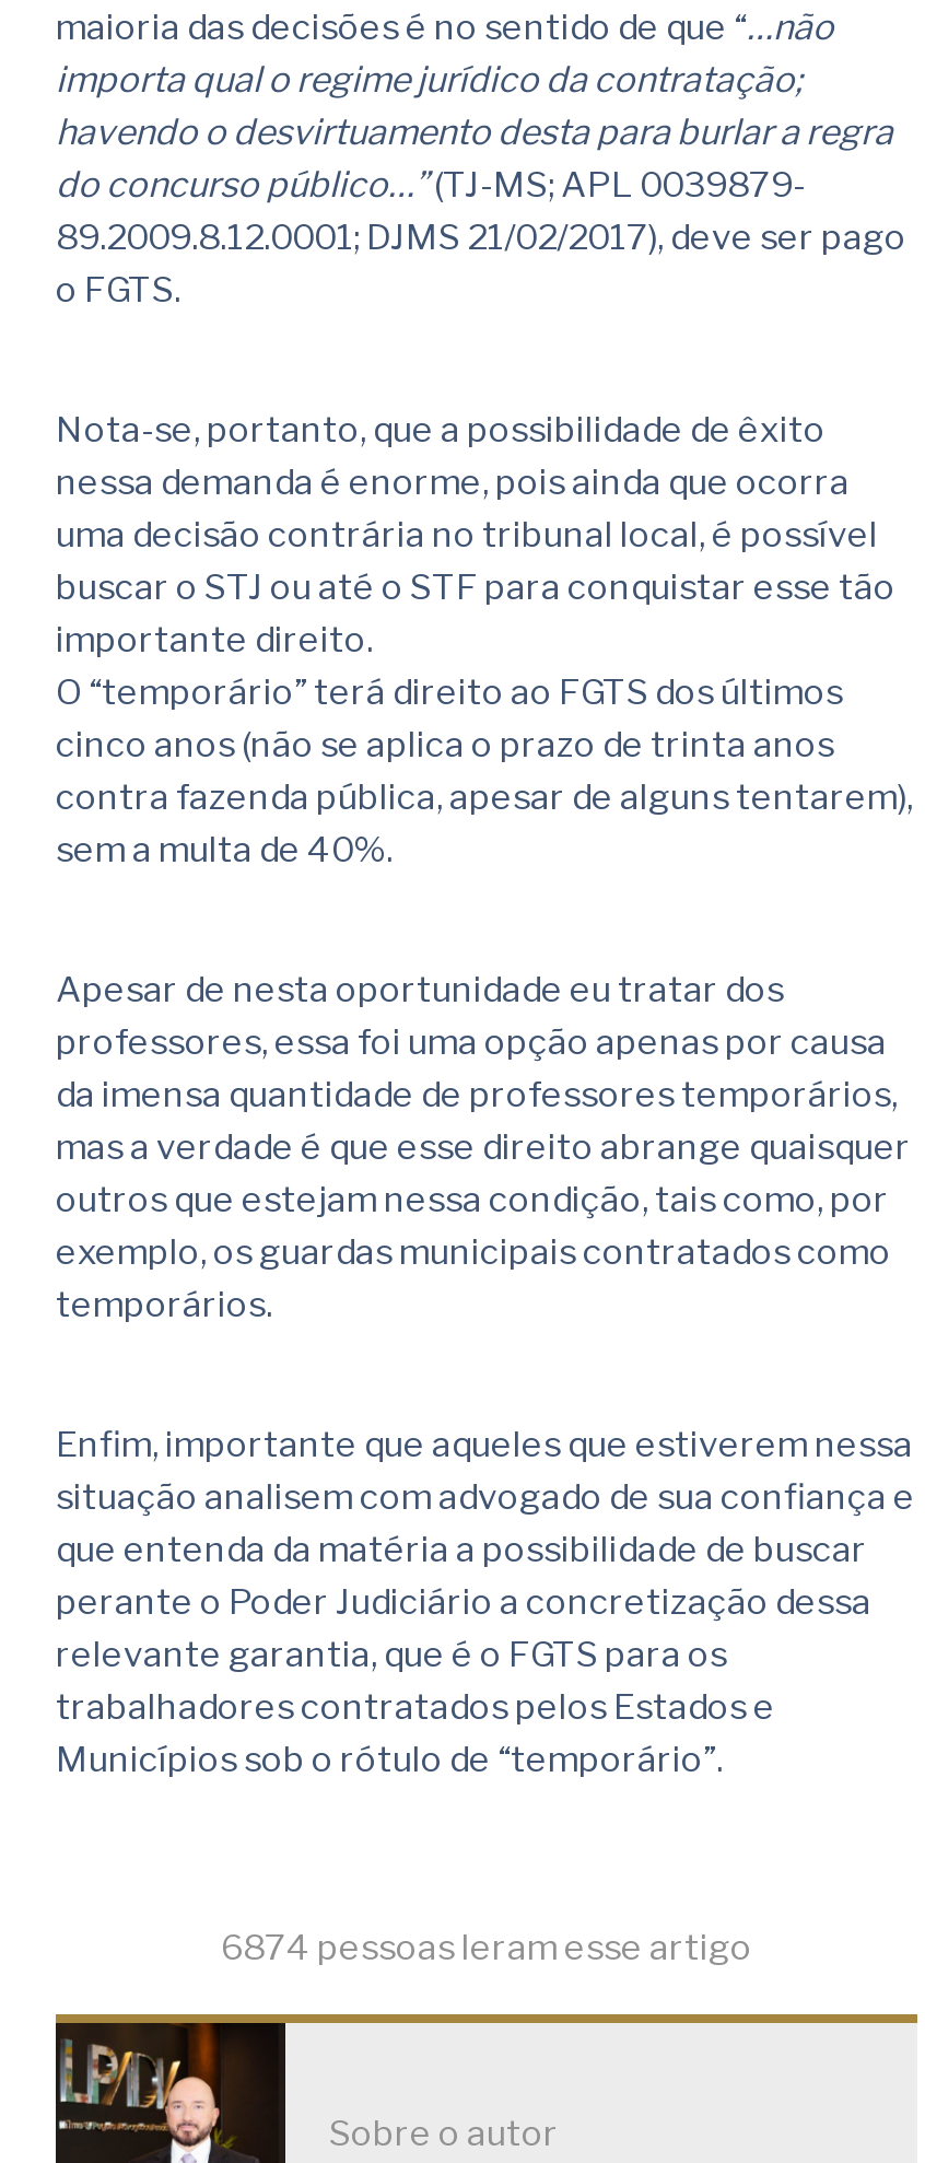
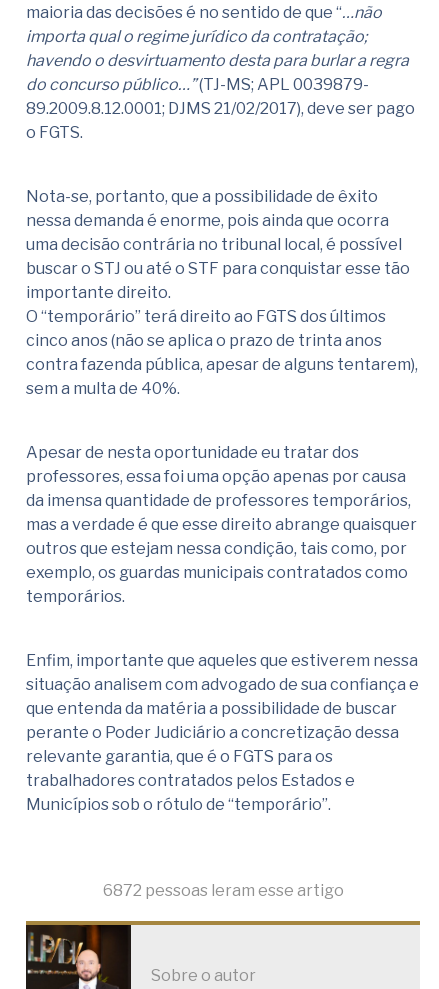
- 6874 pessoas leram esse artigo
+ 6872 pessoas leram esse artigo
